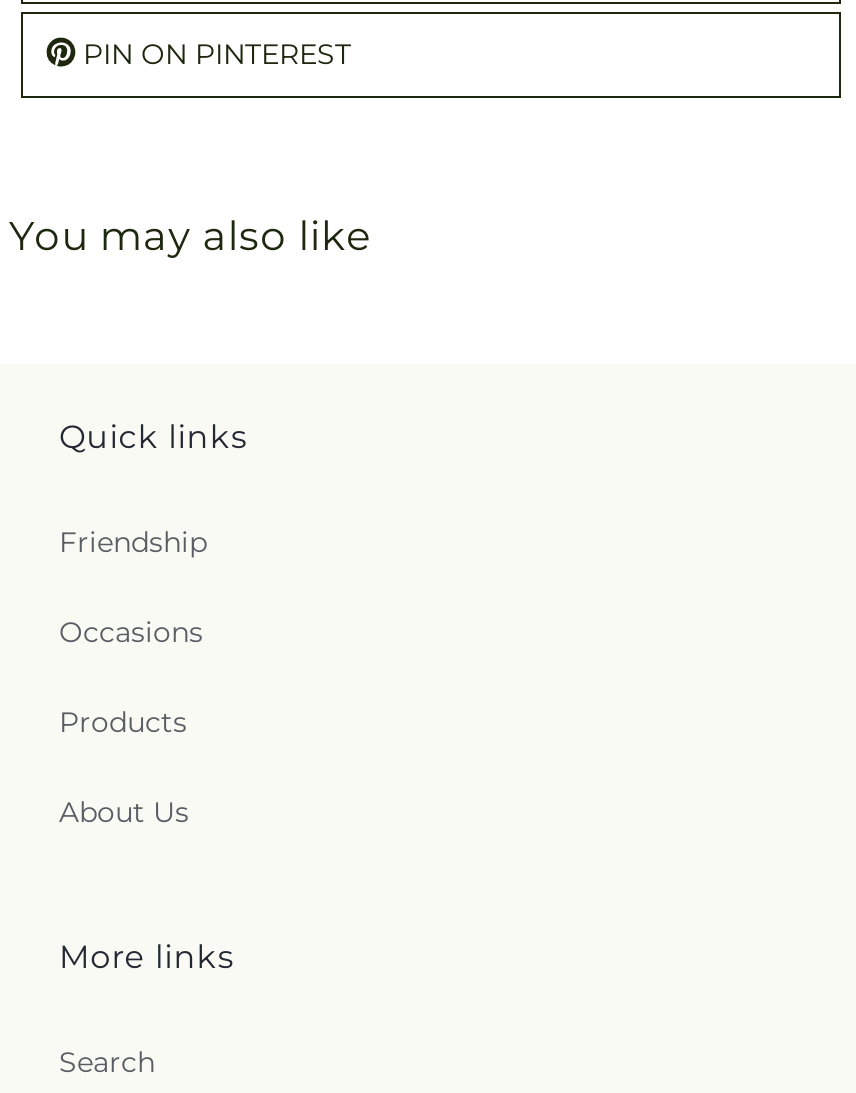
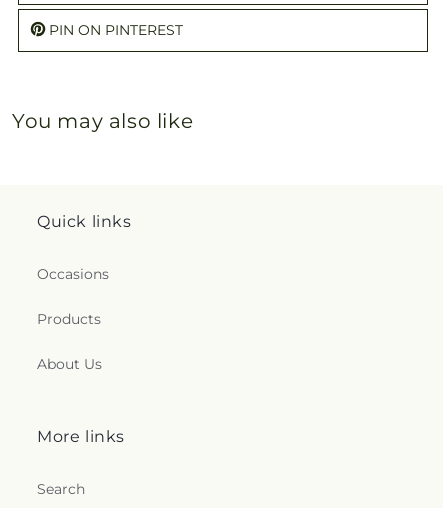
- Friendship
